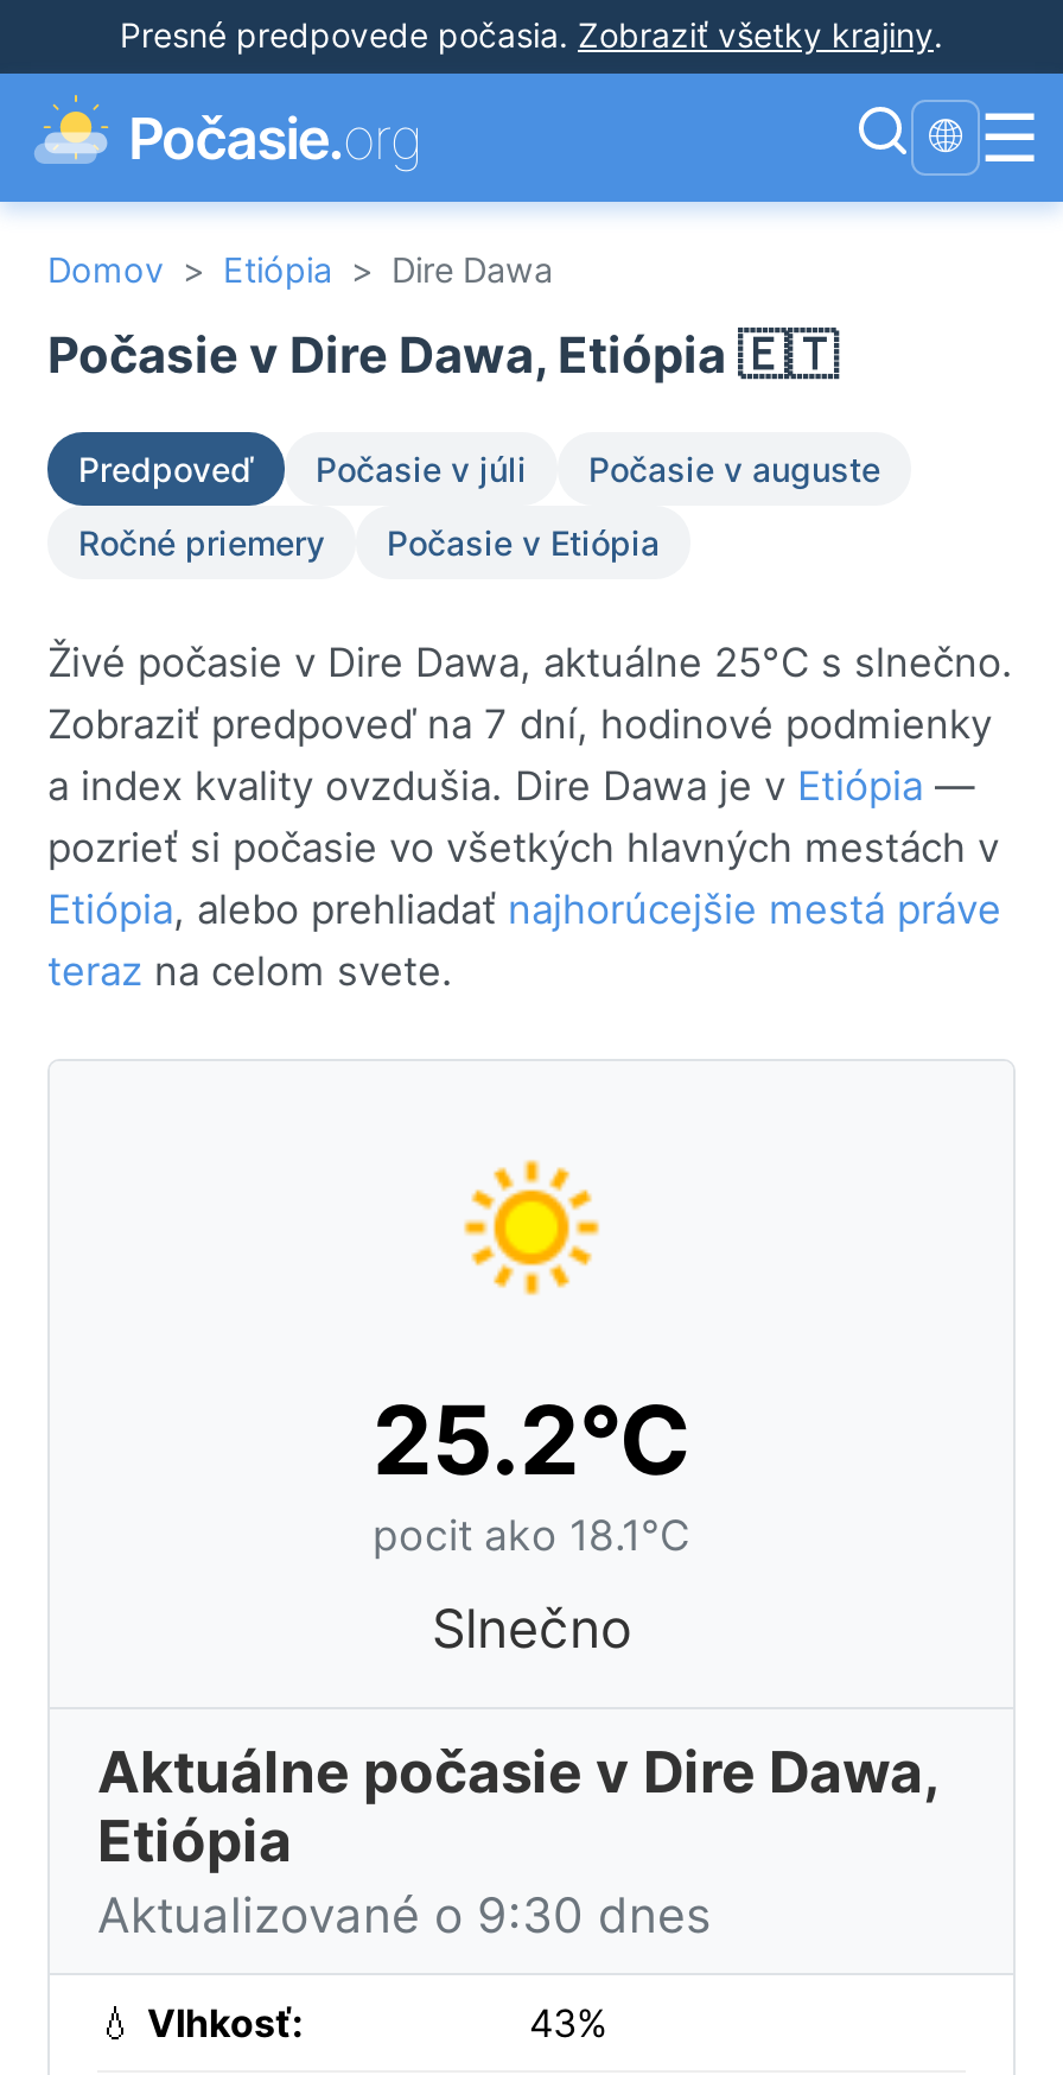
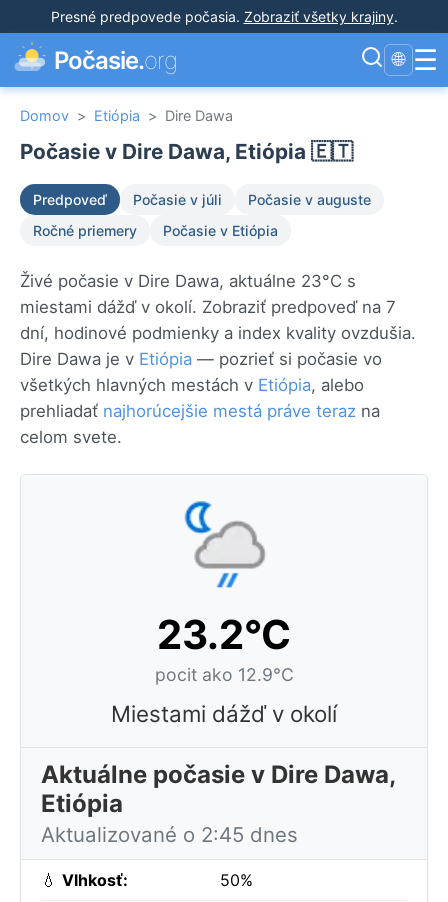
- Živé počasie v Dire Dawa, aktuálne 25°C s slnečno.
- Zobraziť predpoveď na 7 dní, hodinové podmienky
- a index kvality ovzdušia. Dire Dawa je v Etiópia —
- pozrieť si počasie vo všetkých hlavných mestách v
- Etiópia, alebo prehliadať najhorúcejšie mestá práve
- teraz na celom svete.
+ Živé počasie v Dire Dawa, aktuálne 23°C s
+ miestami dážď v okolí. Zobraziť predpoveď na 7
+ dní, hodinové podmienky a index kvality ovzdušia.
+ Dire Dawa je v Etiópia — pozrieť si počasie vo
+ všetkých hlavných mestách v Etiópia, alebo
+ prehliadať najhorúcejšie mestá práve teraz na
+ celom svete.

- [image]
- 25.2°C
- pocit ako 18.1°C
+ [image]
+ 23.2°C
+ pocit ako 12.9°C

- Slnečno
+ Miestami dážď v okolí

- Aktualizované o 9:30 dnes
+ Aktualizované o 2:45 dnes

- 43%
+ 50%
